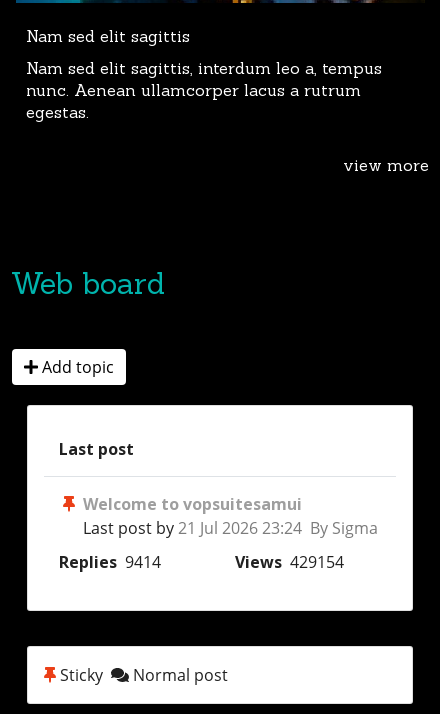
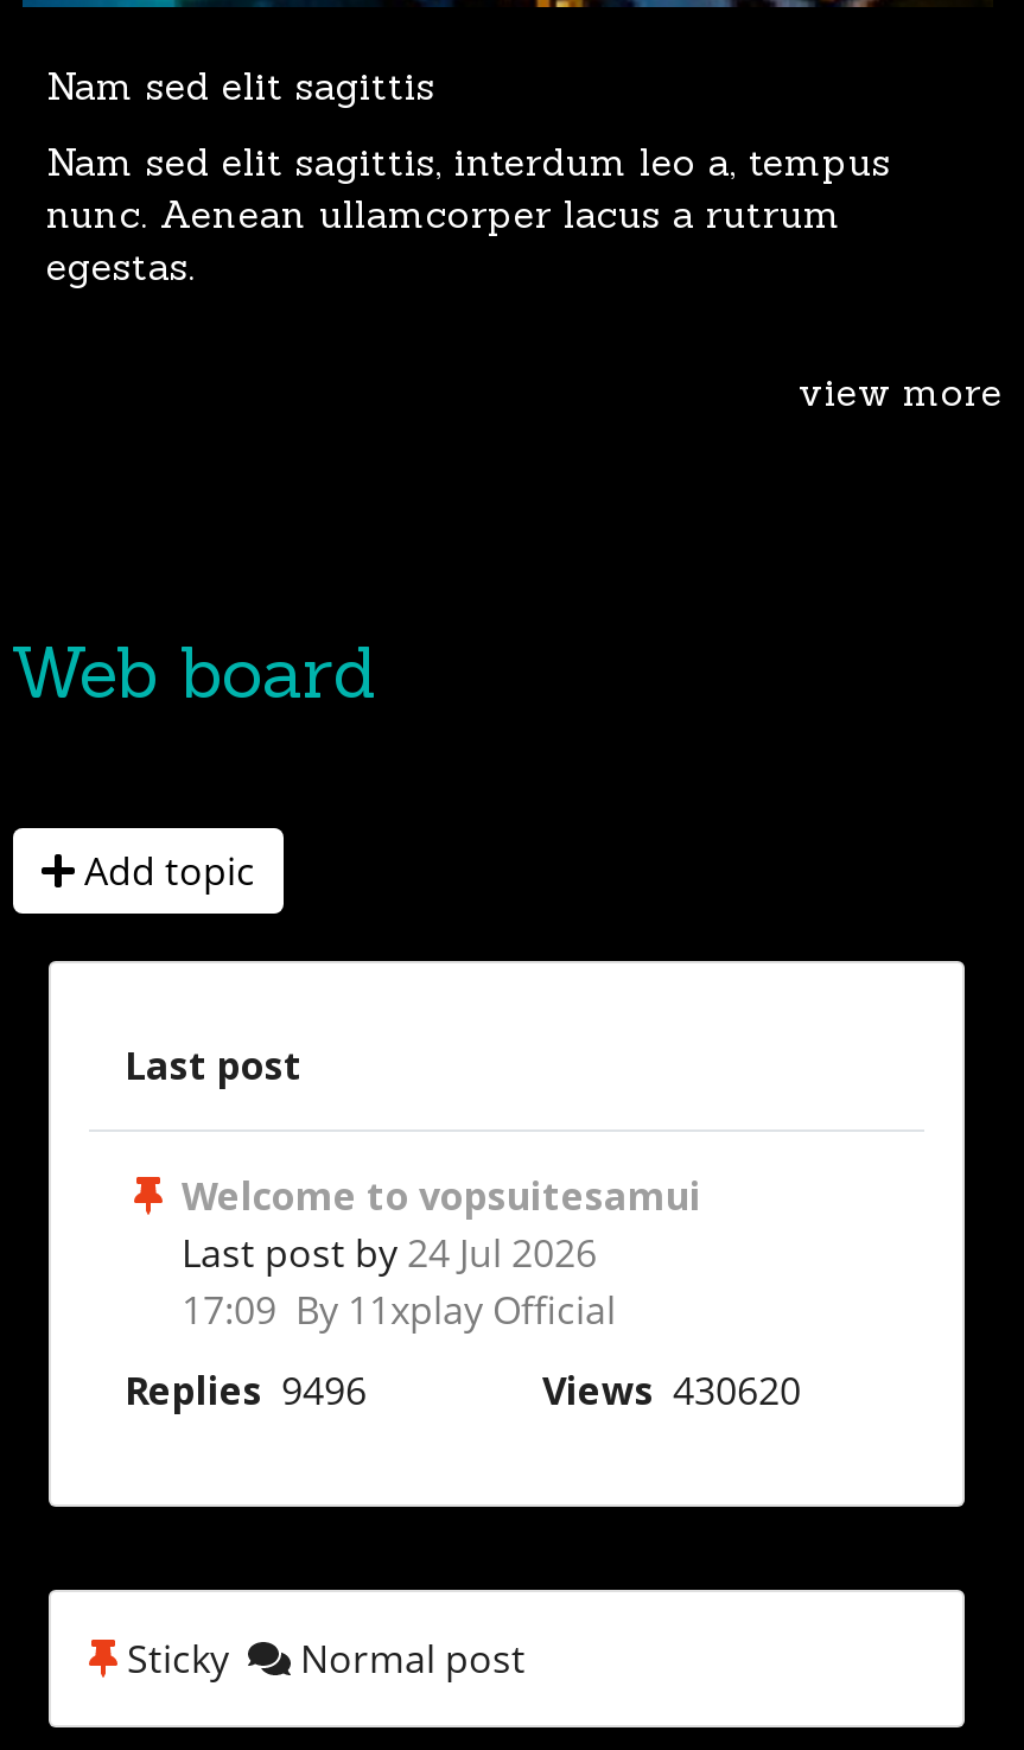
- Last post by 21 Jul 2026 23:24 By Sigma
+ Last post by 24 Jul 2026
+ 17:09 By 11xplay Official

- Replies 9414
- Views 429154
+ Replies 9496
+ Views 430620
